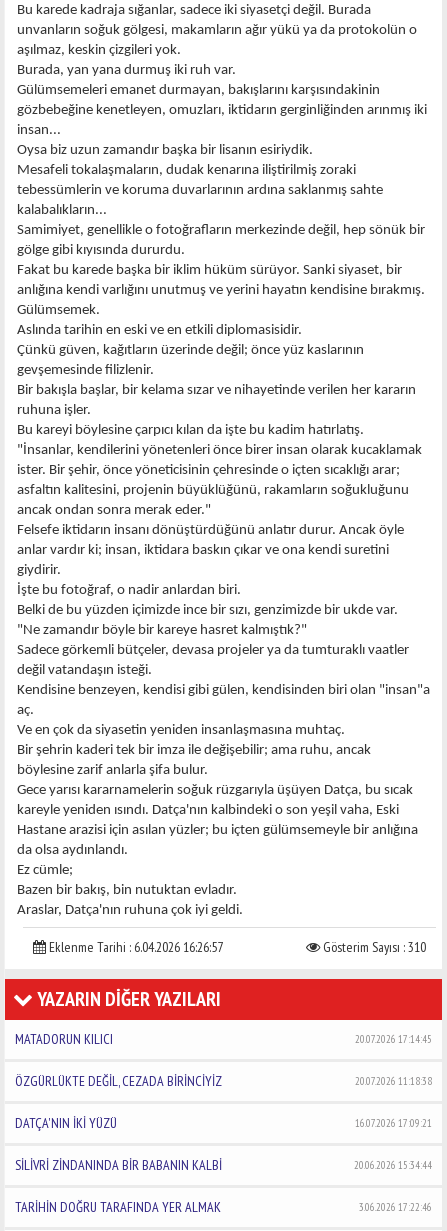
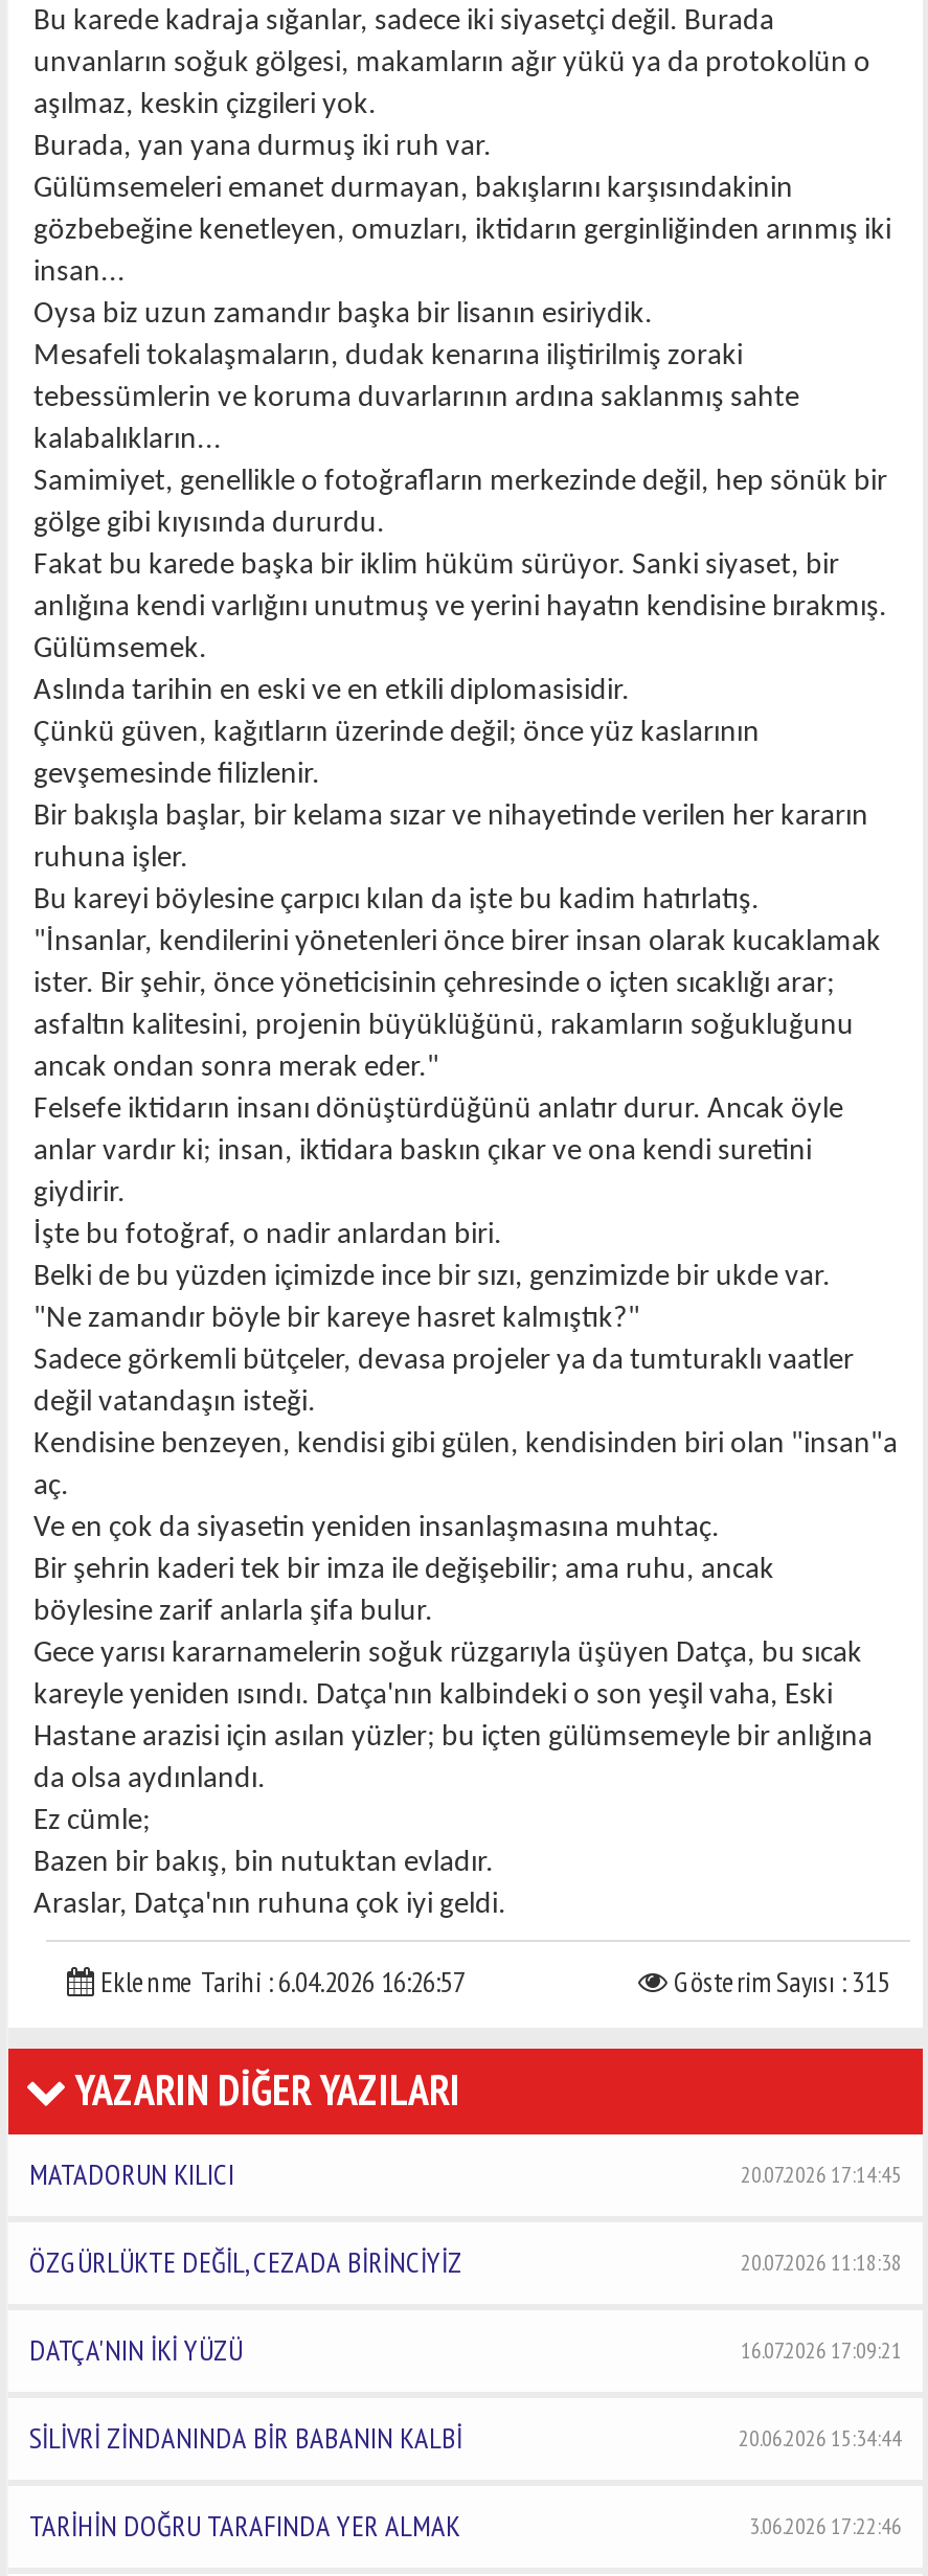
- Gösterim Sayısı : 310
+ Gösterim Sayısı : 315
